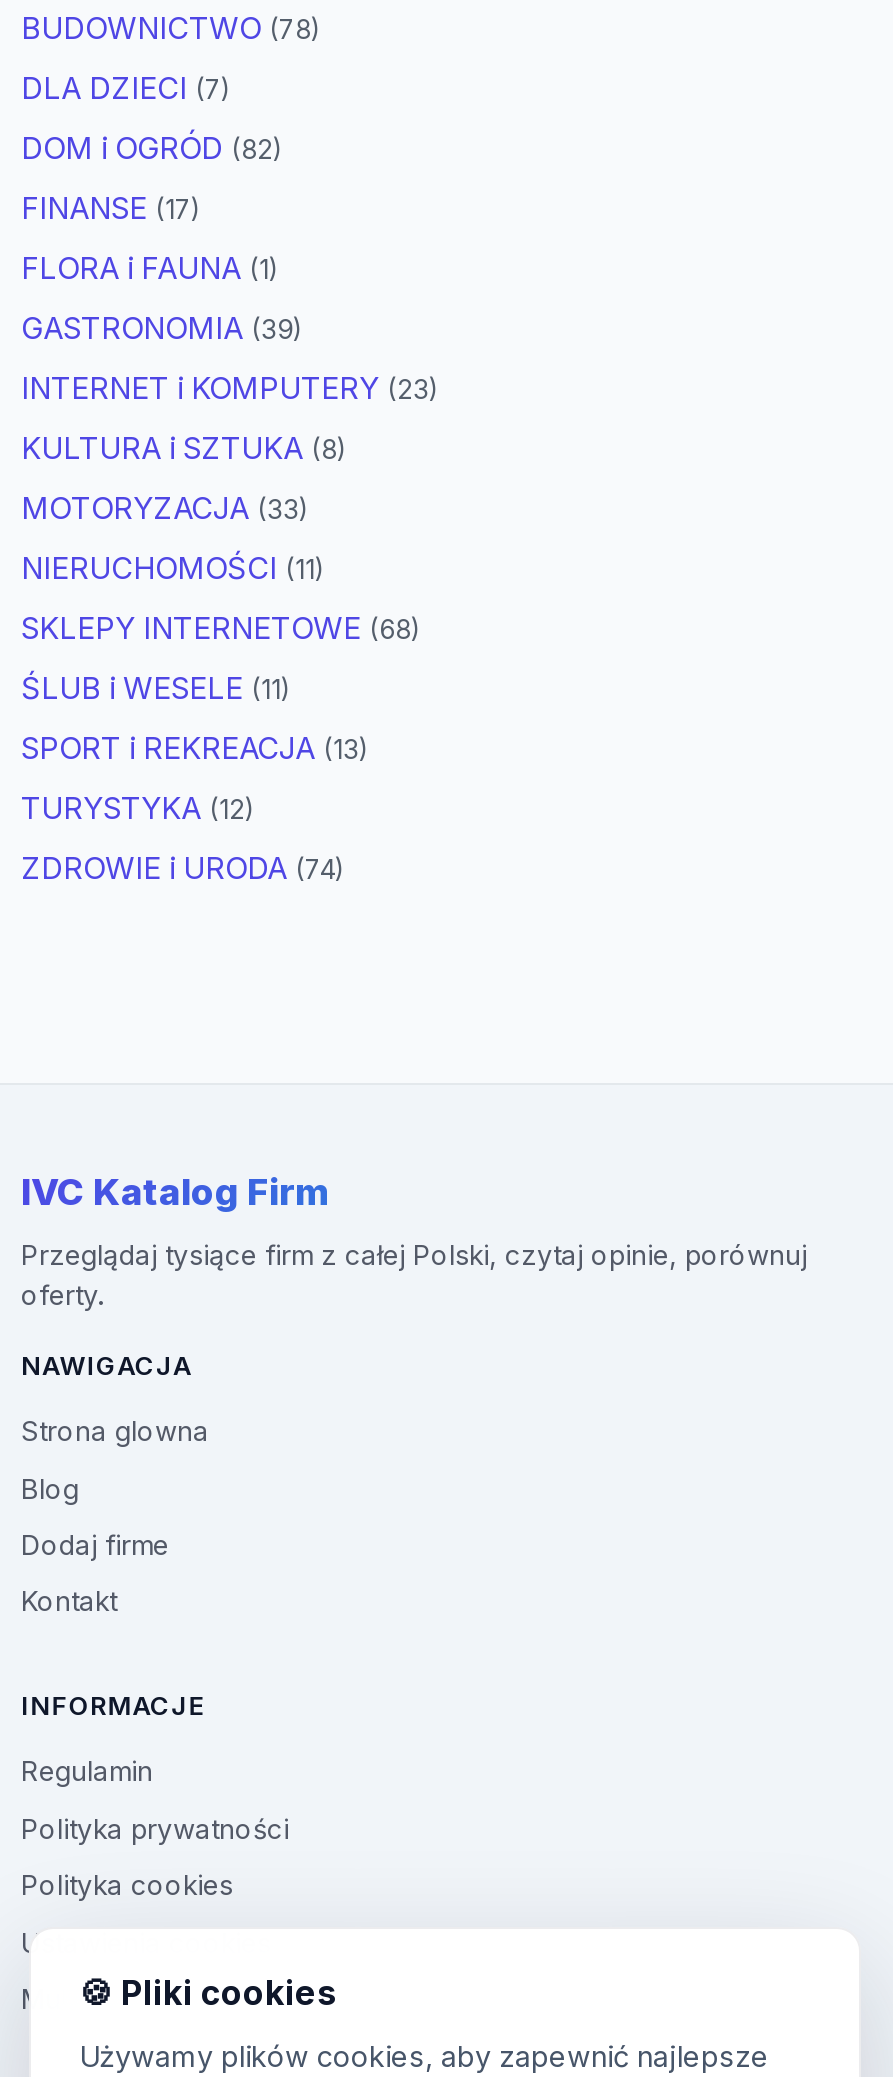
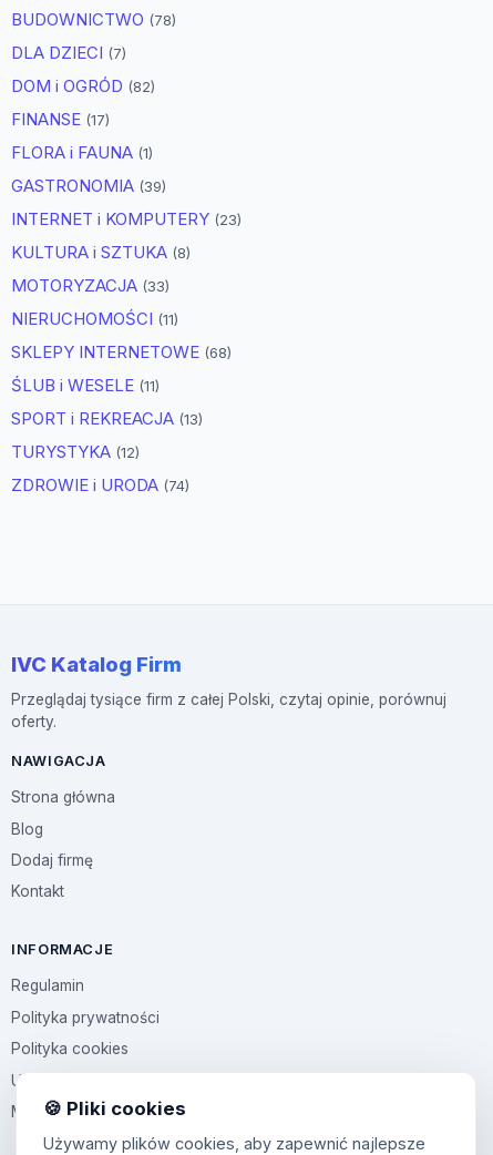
- Strona glowna
+ Strona główna

- Dodaj firme
+ Dodaj firmę
